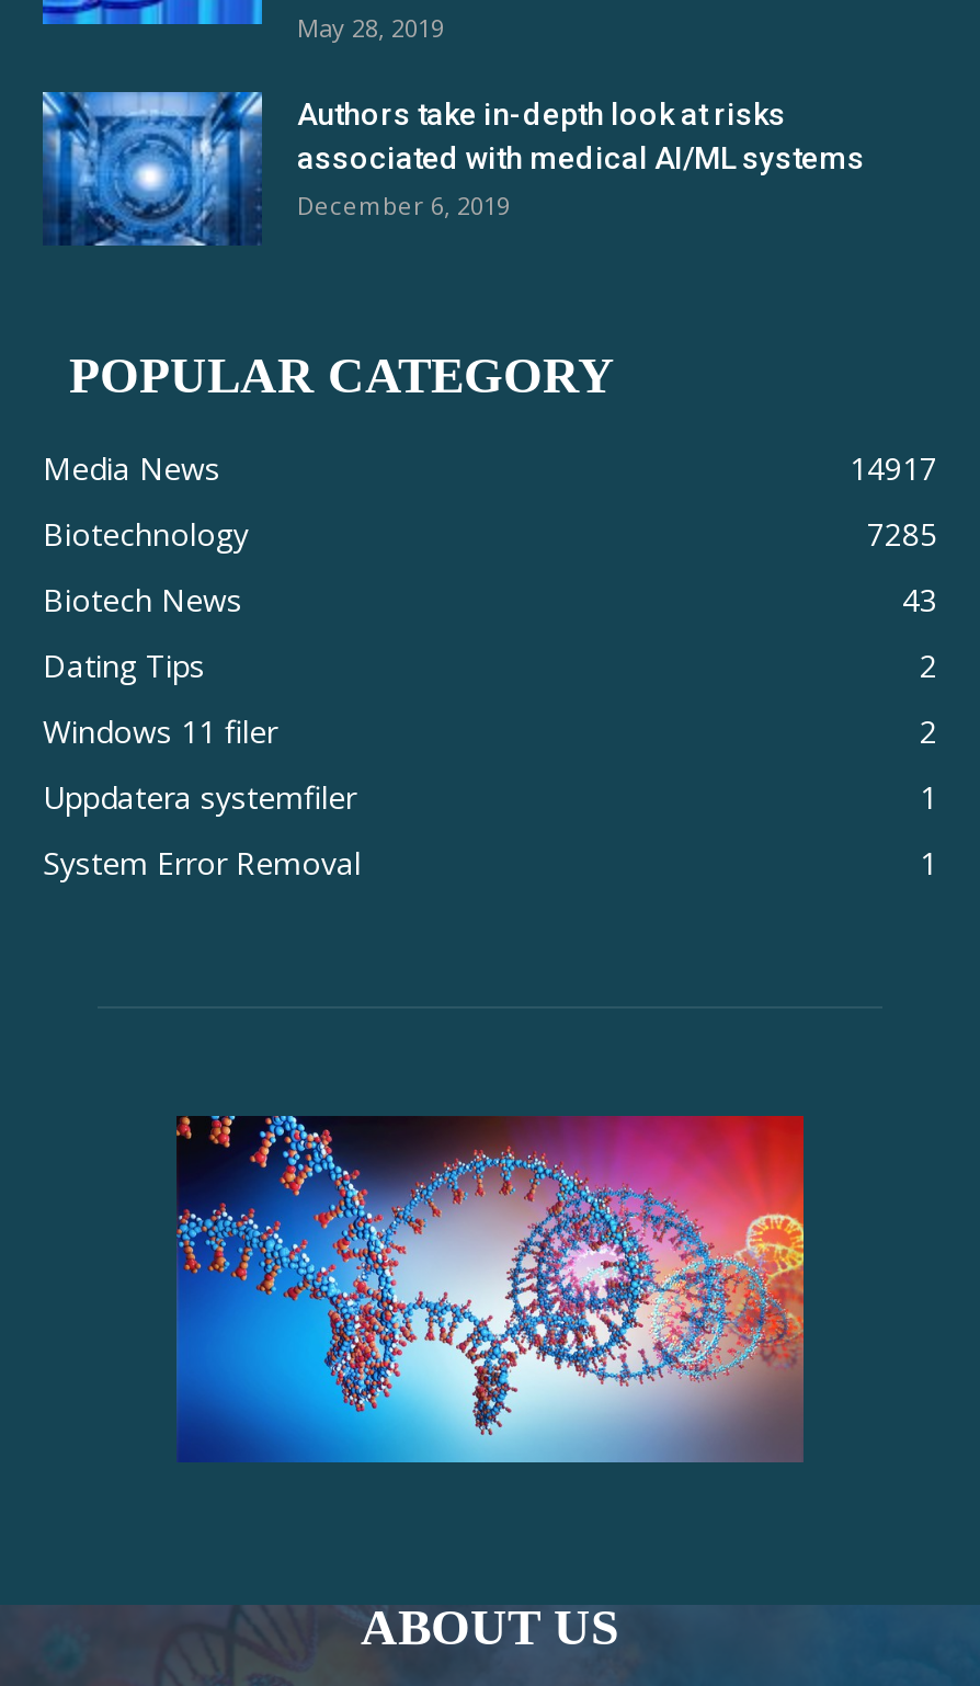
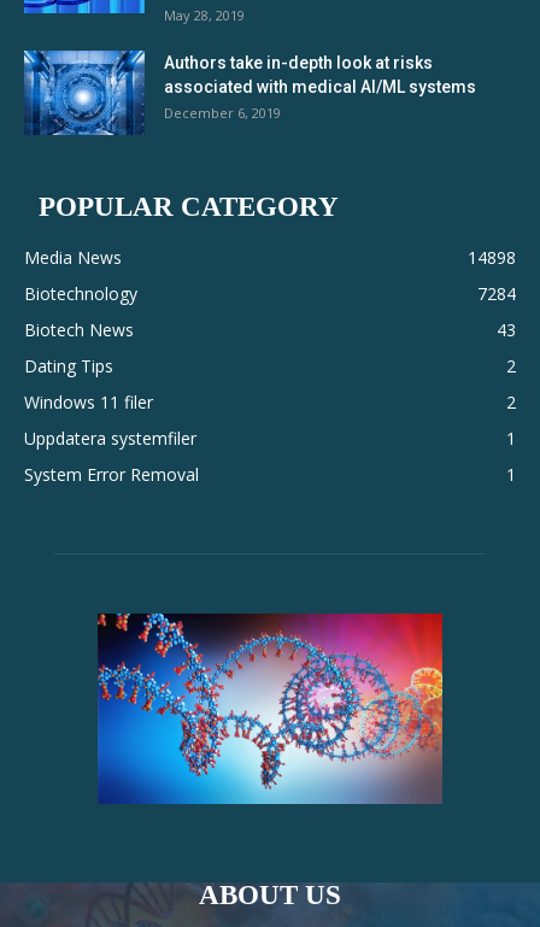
- 14917
+ 14898

- 7285
+ 7284
